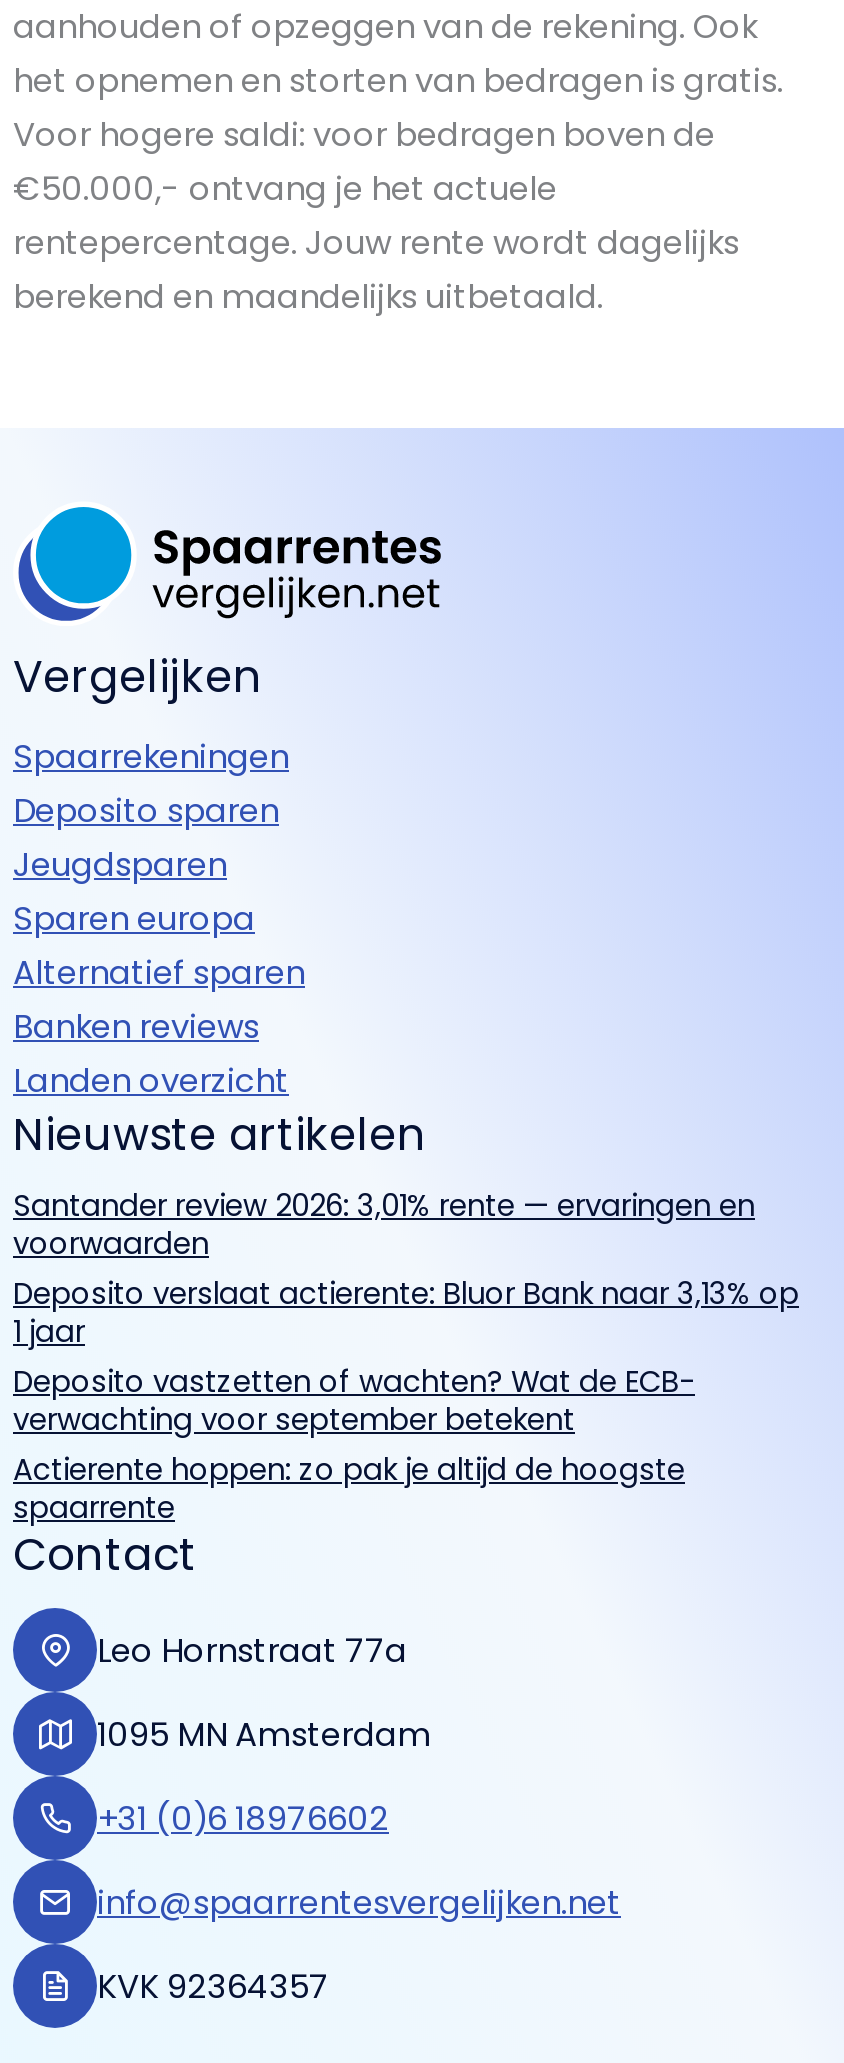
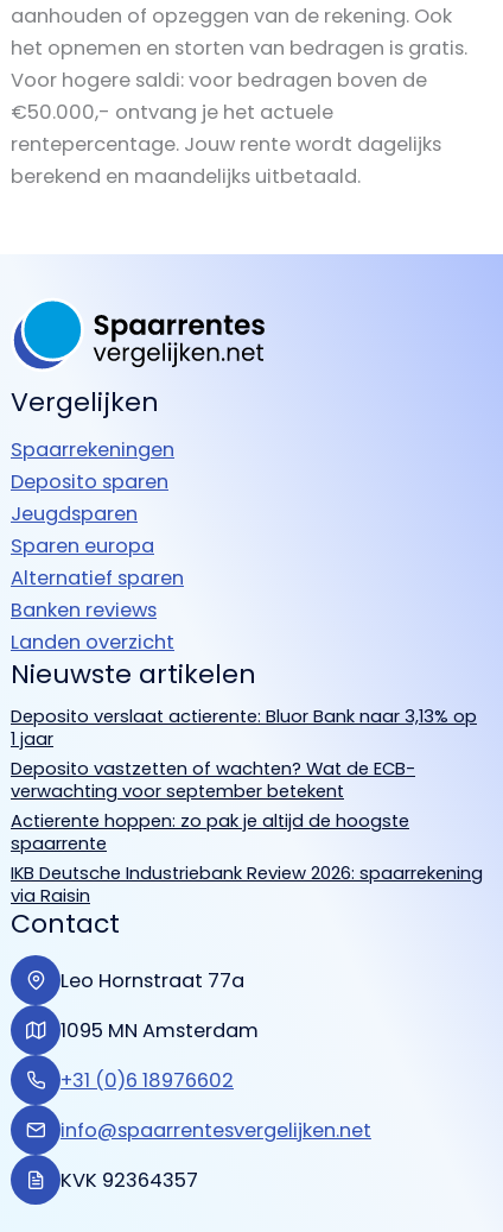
- Santander review 2026: 3,01% rente — ervaringen en
- voorwaarden

moved up: Deposito verslaat actierente: Bluor Bank naar 3,13% op | Deposito vastzetten of wachten? Wat de ECB- | verwachting voor september betekent | Actierente hoppen: zo pak je altijd de hoogste | spaarrente

+ IKB Deutsche Industriebank Review 2026: spaarrekening
+ via Raisin
